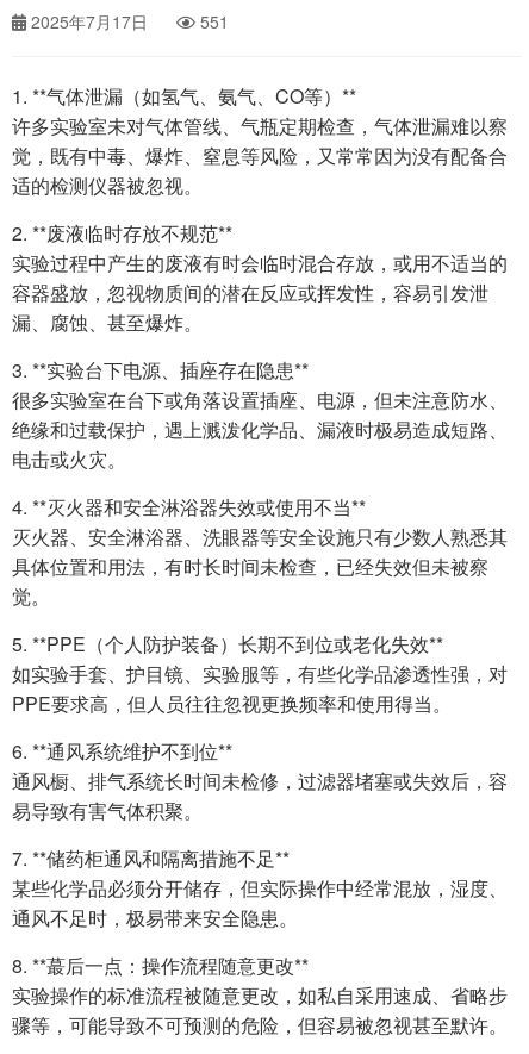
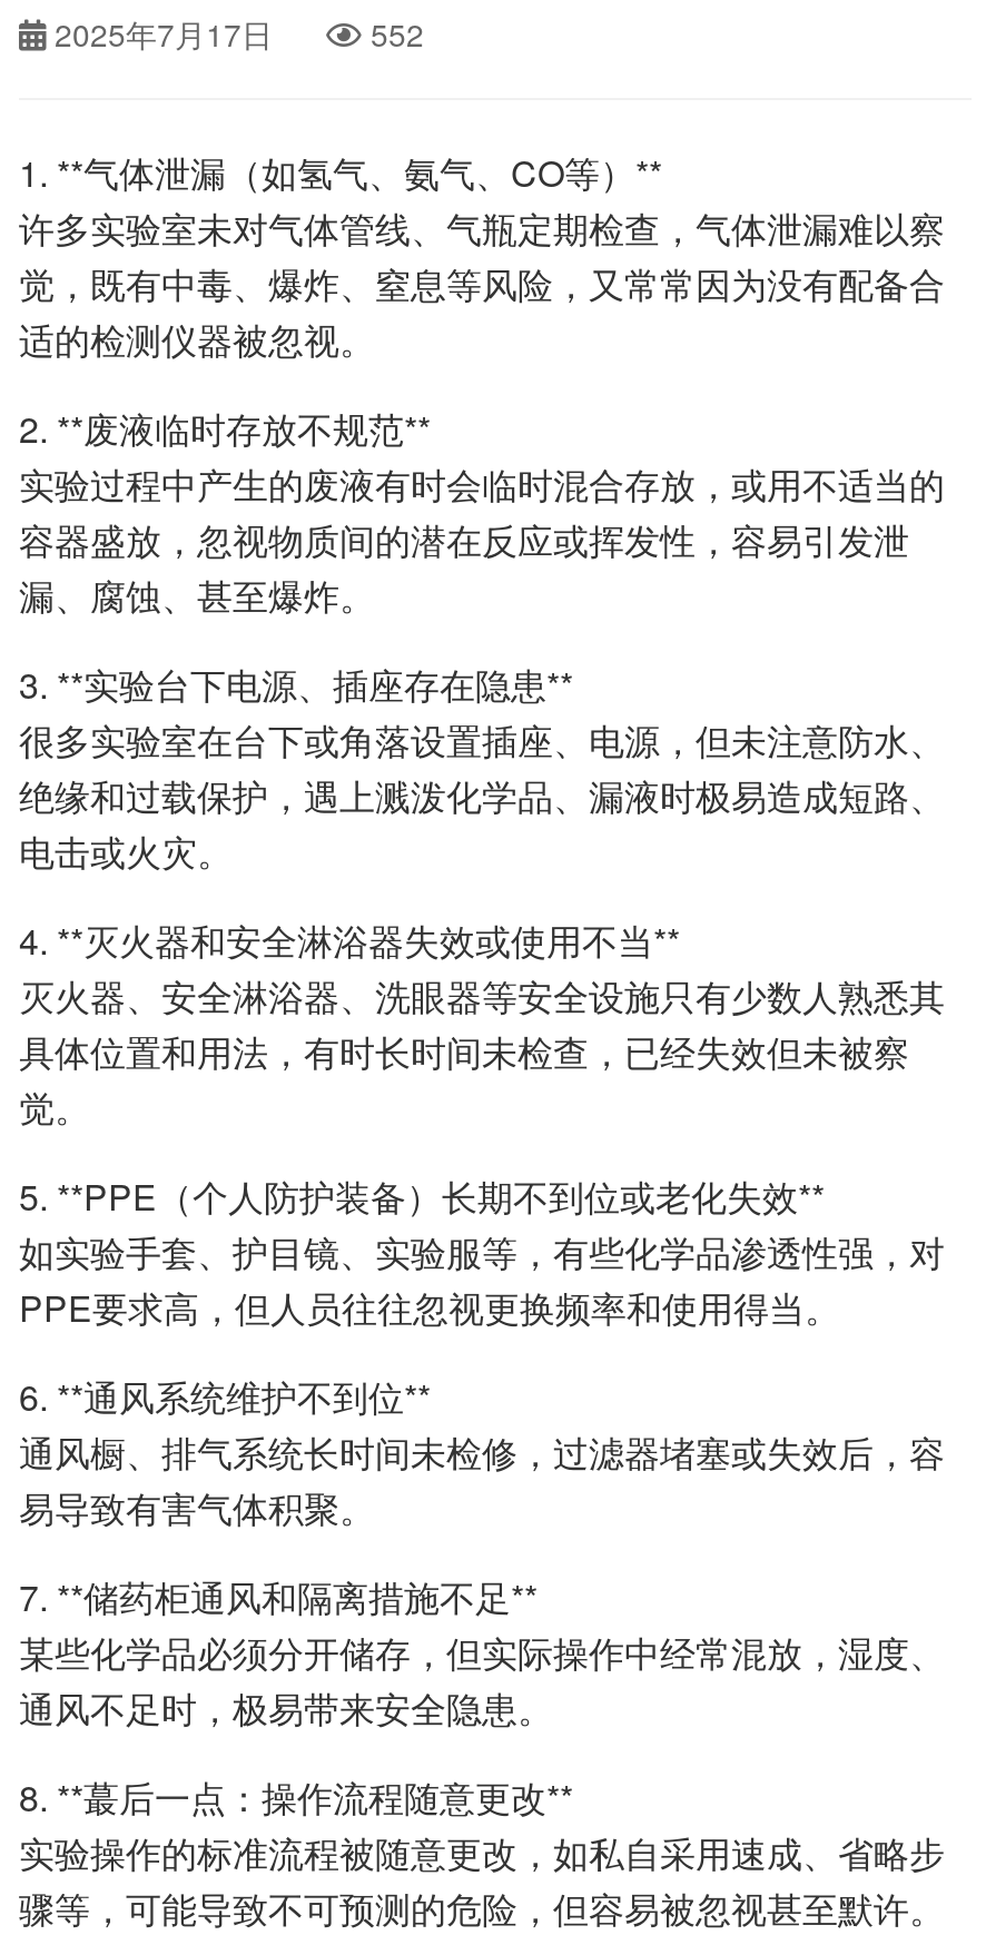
- 2025年7月17日 551
+ 2025年7月17日 552
